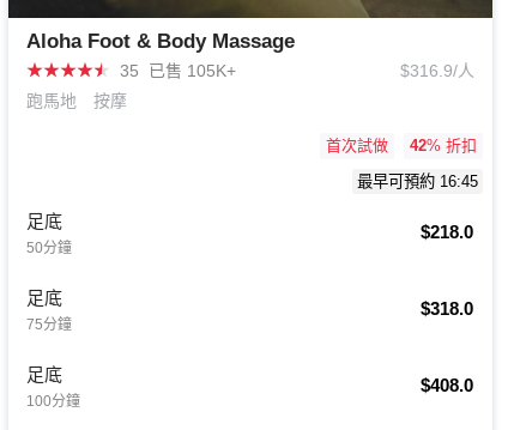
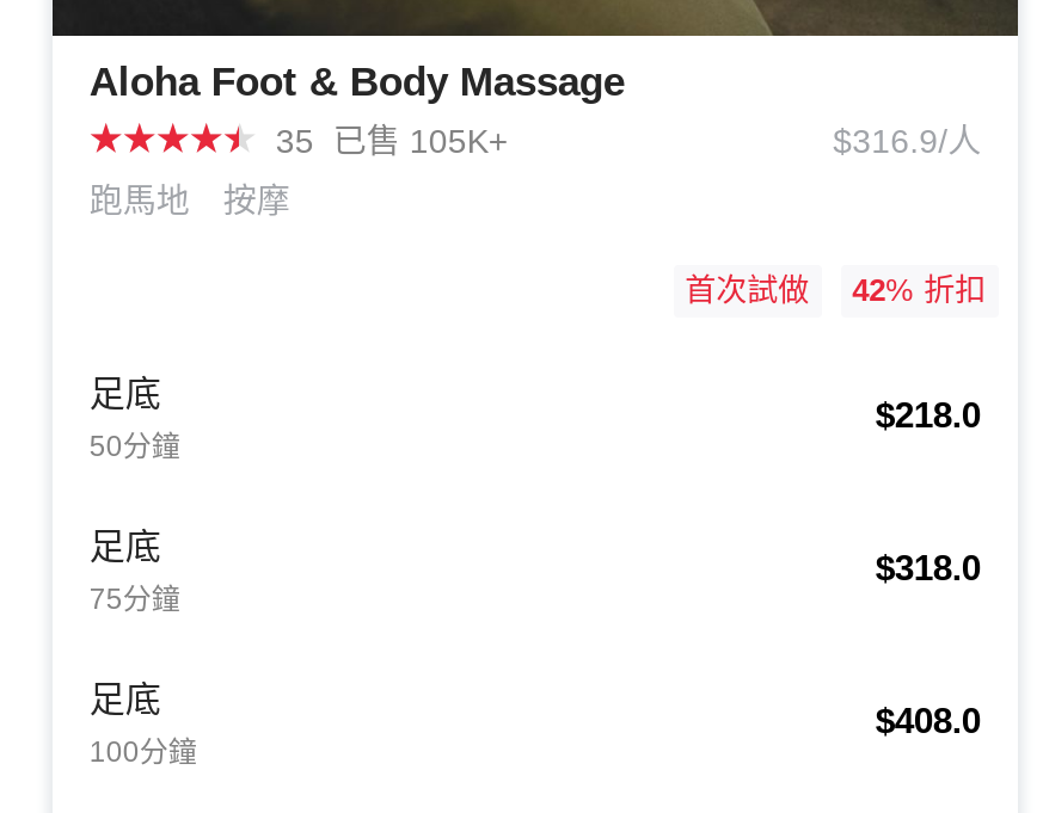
- 最早可預約 16:45
